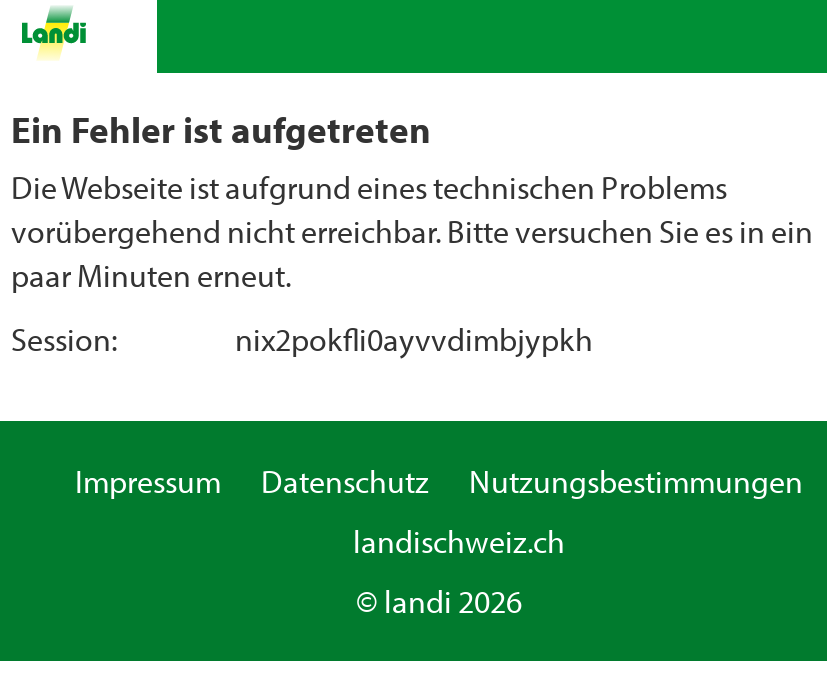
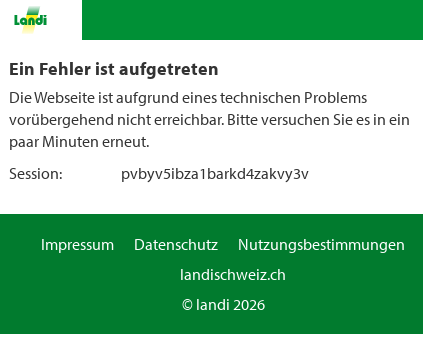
- nix2pokfli0ayvvdimbjypkh
+ pvbyv5ibza1barkd4zakvy3v
